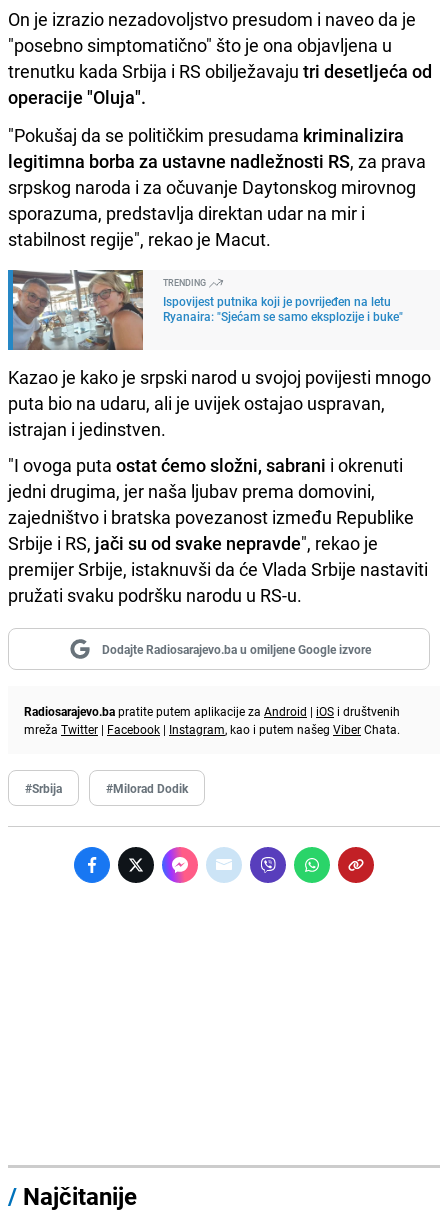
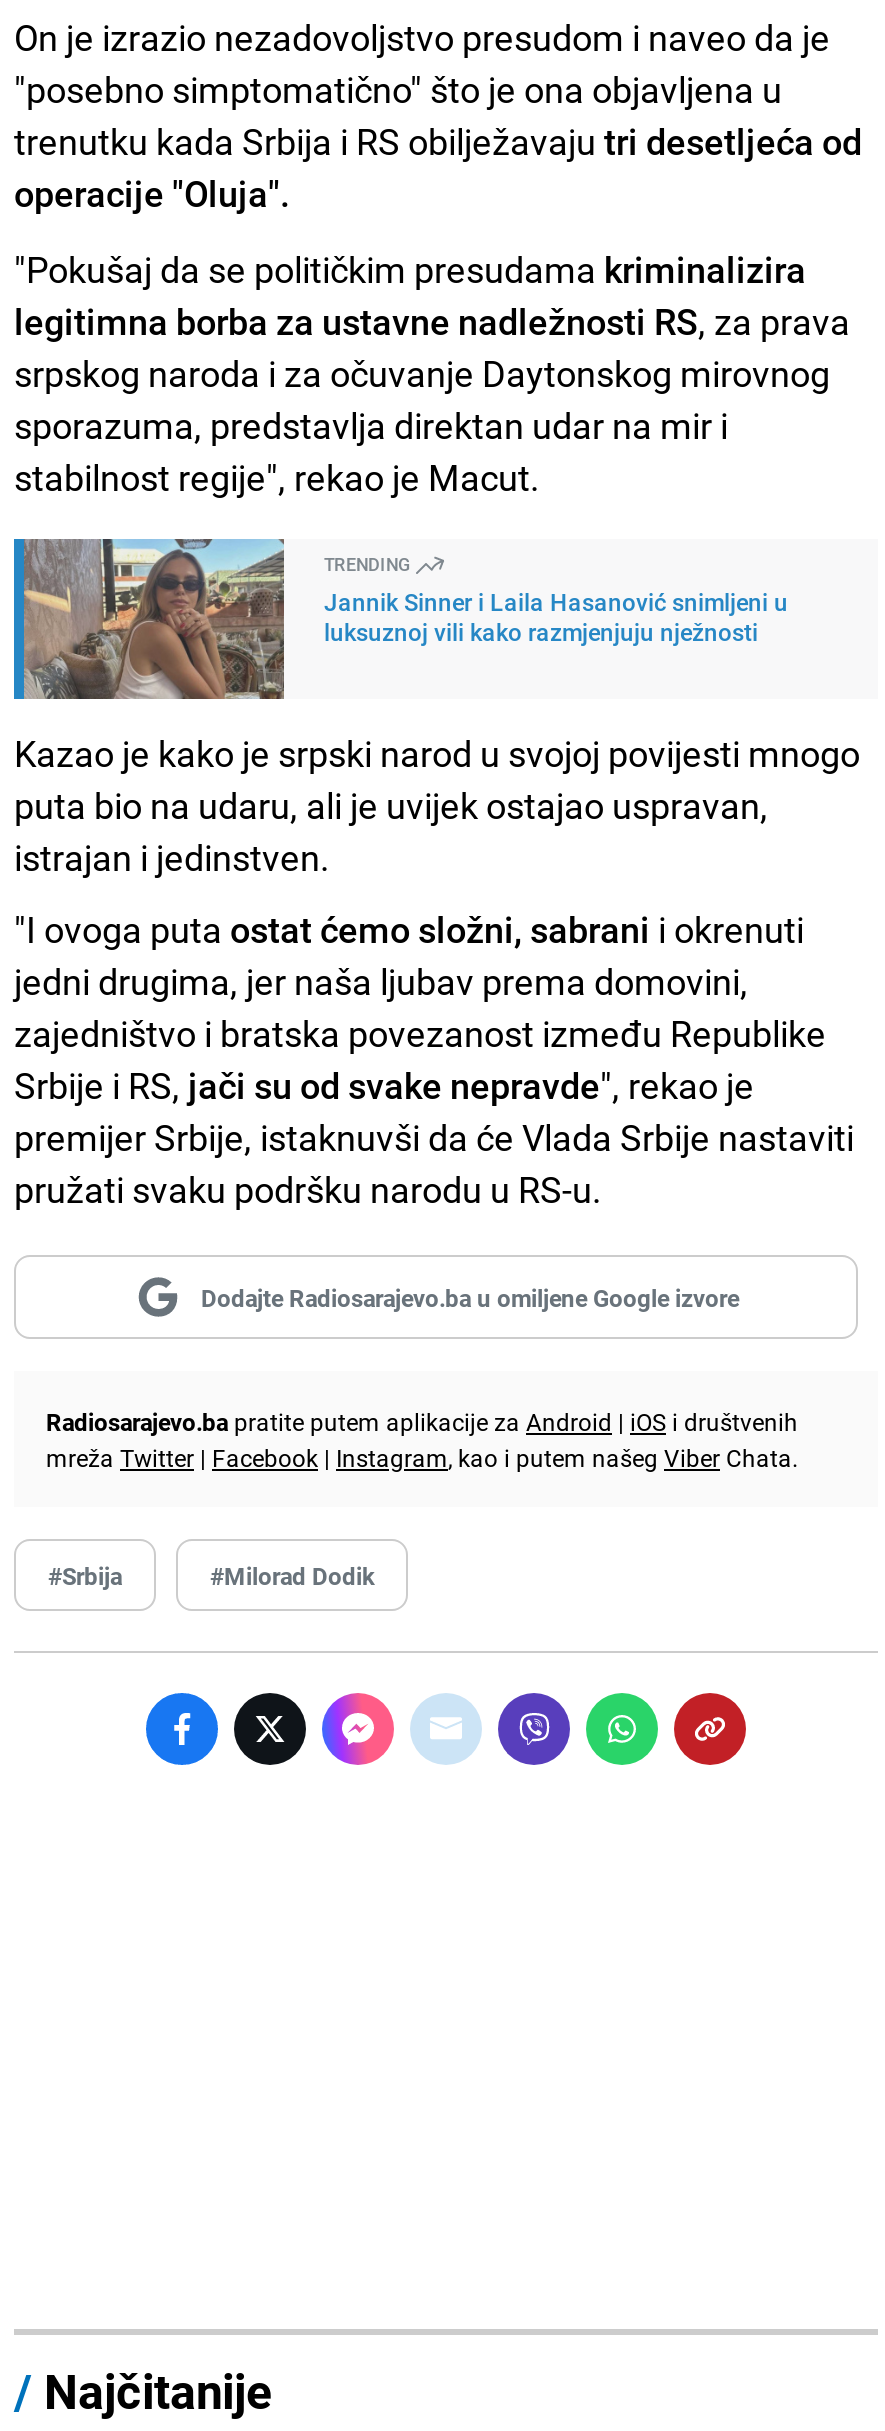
- [image]
- Ispovijest putnika koji je povrijeđen na letu
- Ryanaira: "Sjećam se samo eksplozije i buke"
+ [image]
+ Jannik Sinner i Laila Hasanović snimljeni u
+ luksuznoj vili kako razmjenjuju nježnosti
